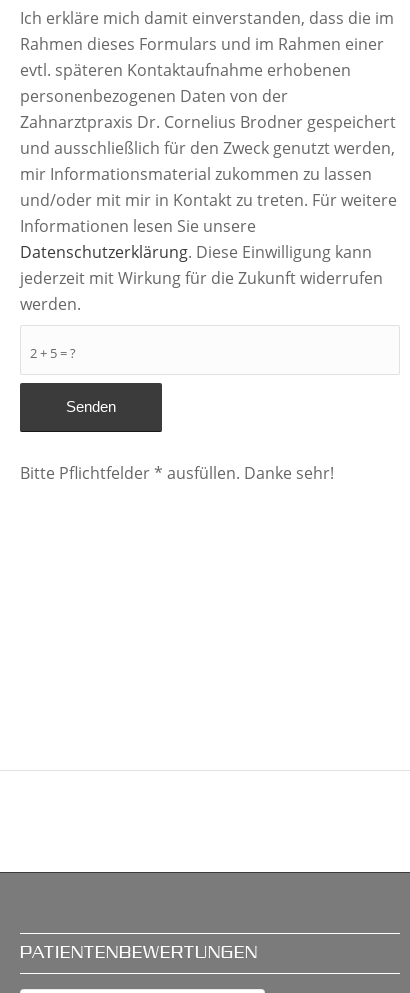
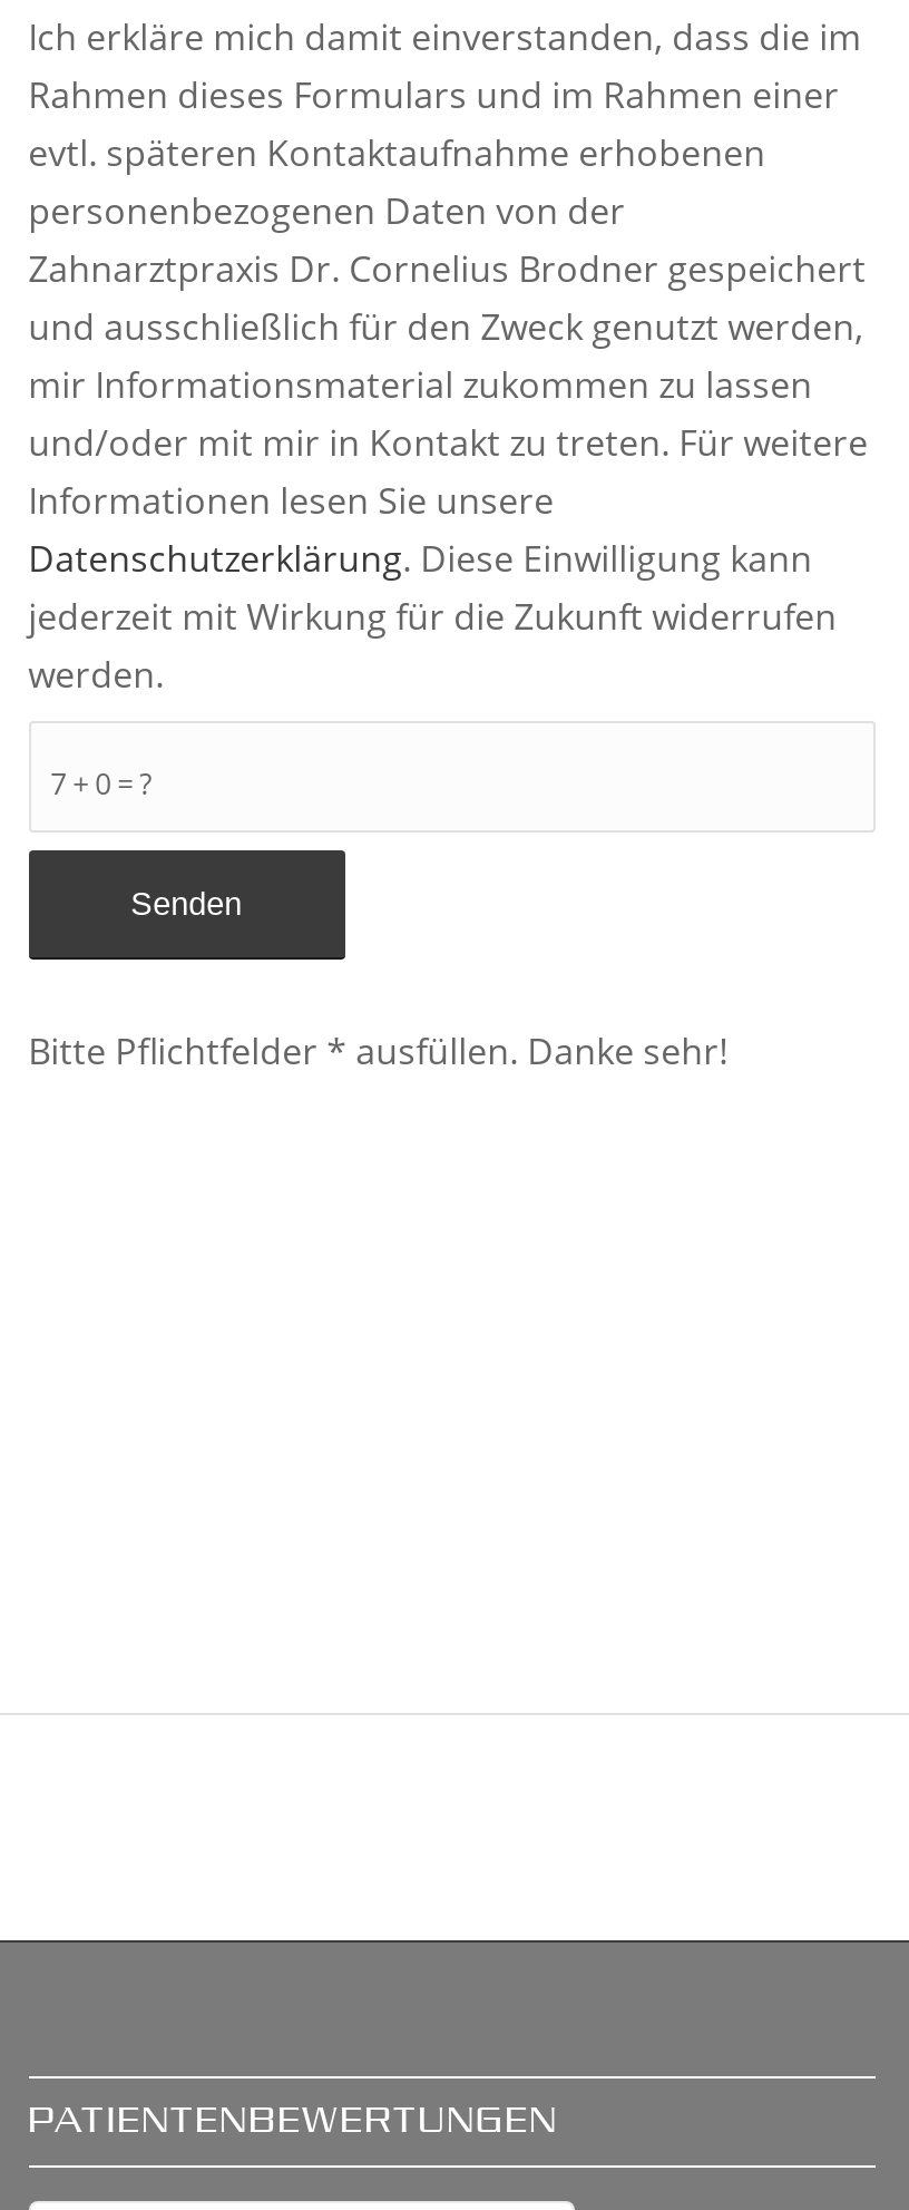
- 2 + 5 = ?
+ 7 + 0 = ?
